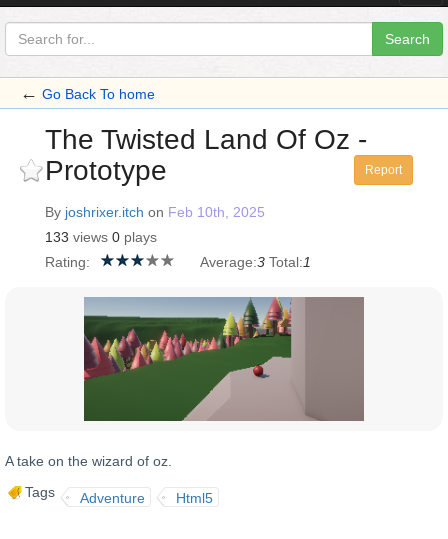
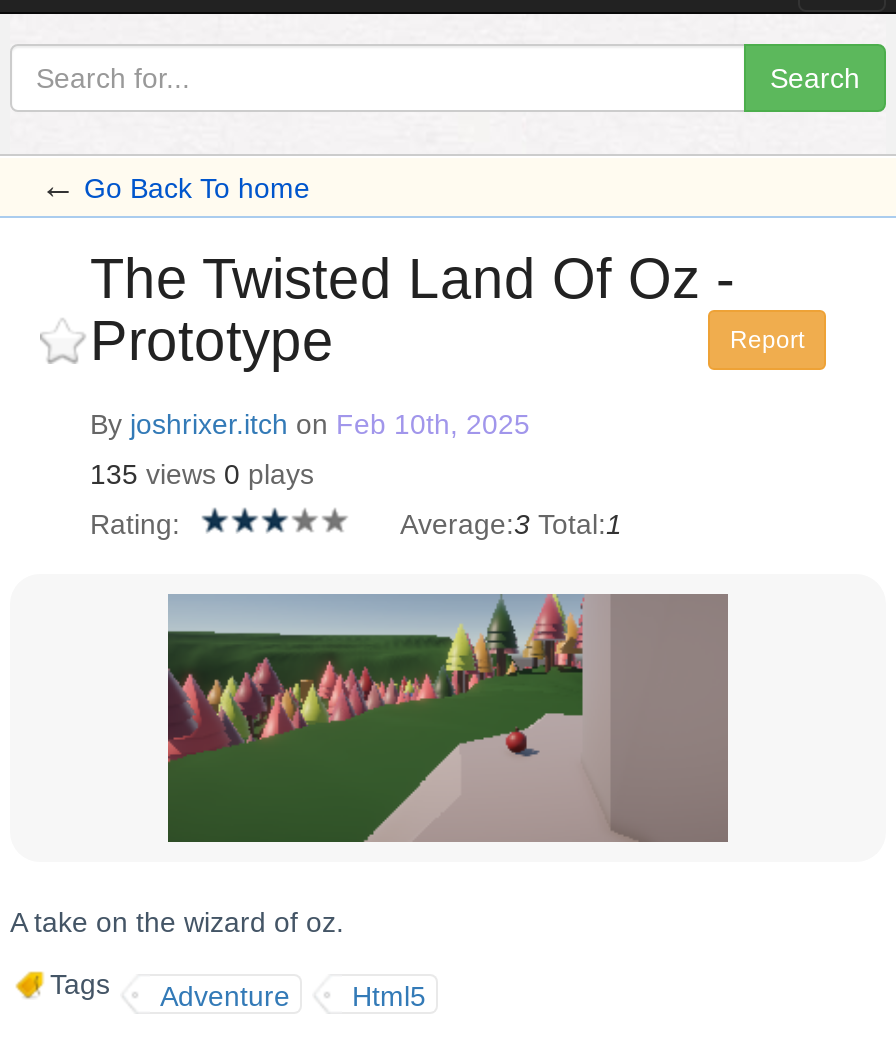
- 133 views 0 plays
+ 135 views 0 plays
